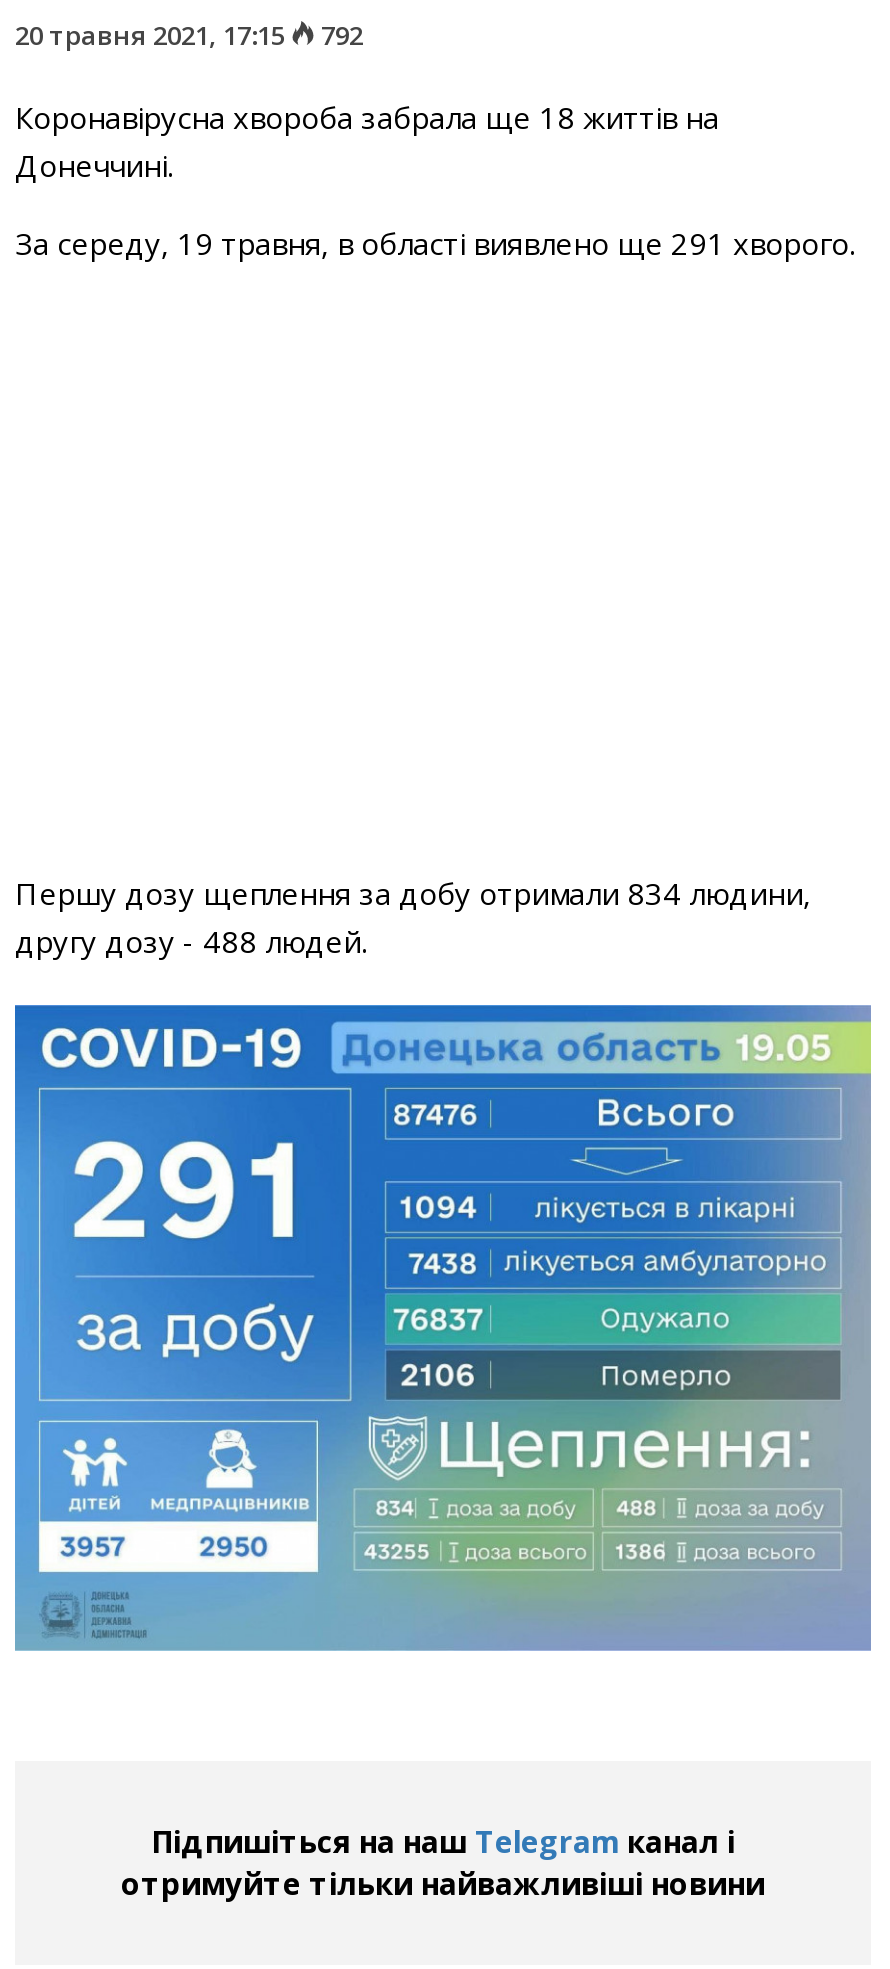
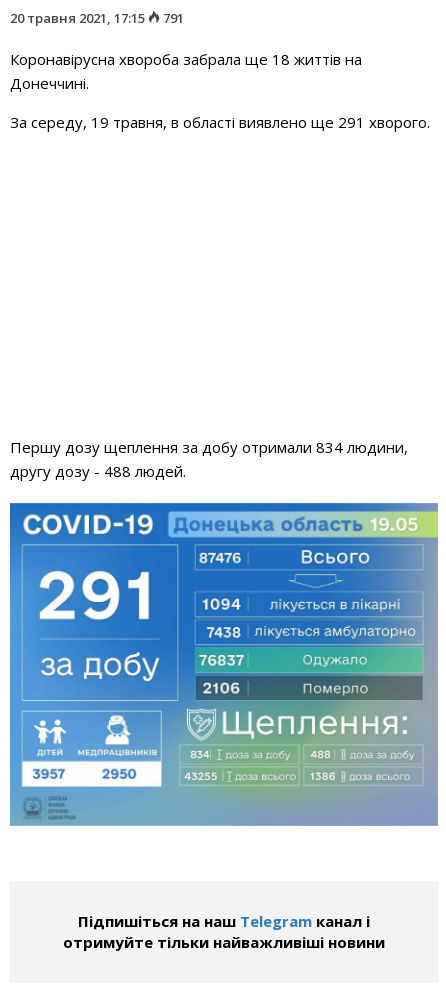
- 20 травня 2021, 17:15 792
+ 20 травня 2021, 17:15 791
